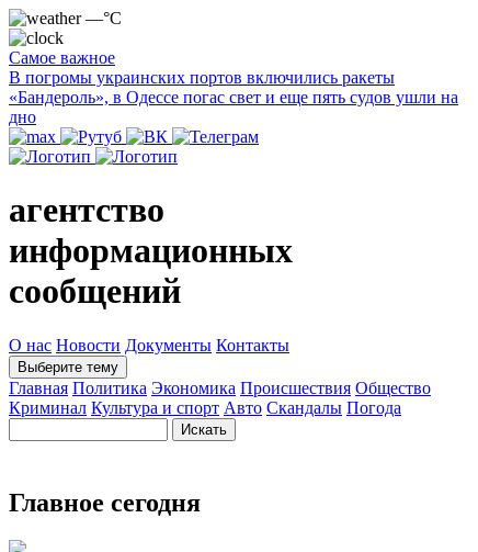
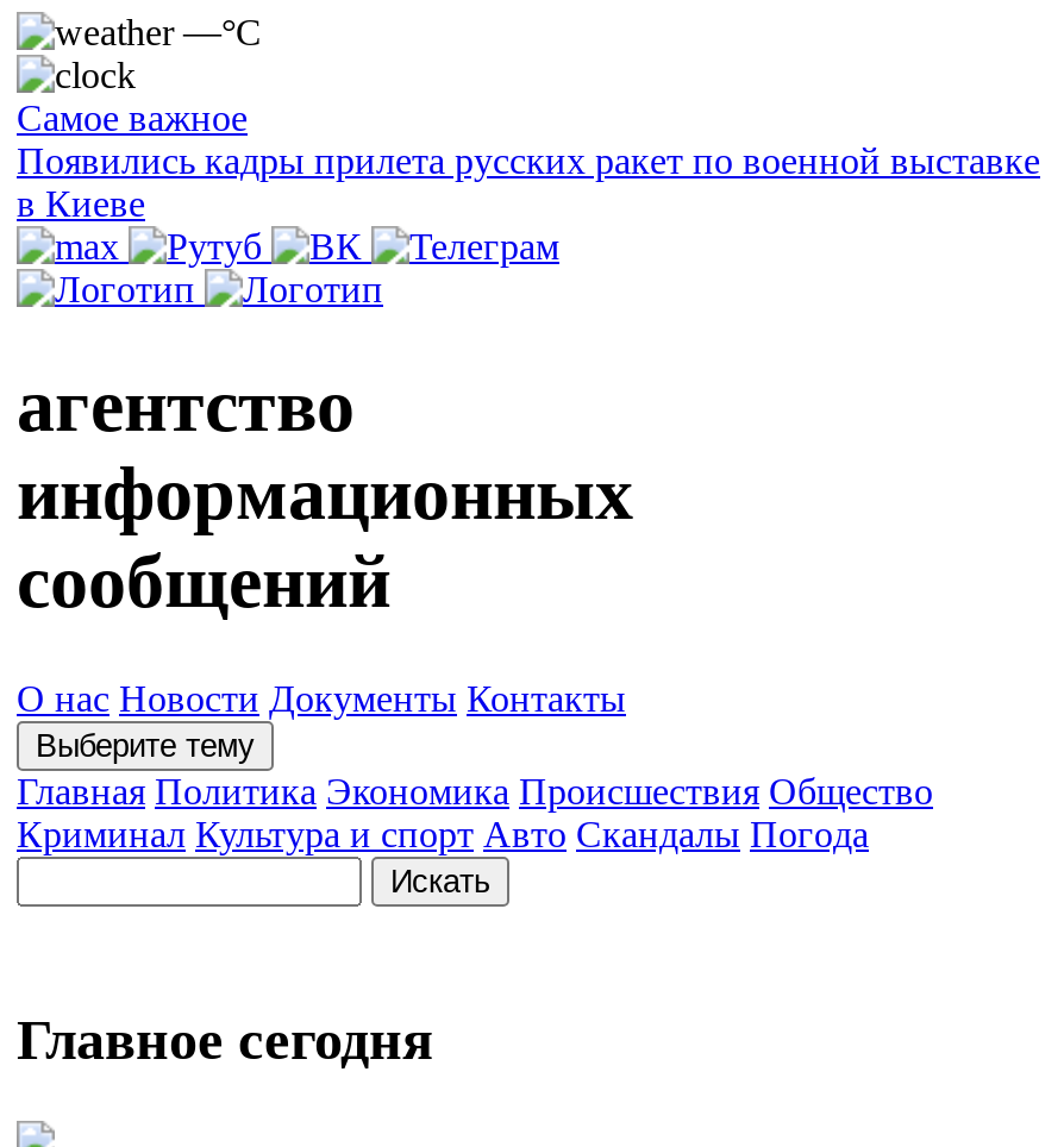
- В погромы украинских портов включились ракеты
- «Бандероль», в Одессе погас свет и еще пять судов ушли на
- дно
+ Появились кадры прилета русских ракет по военной выставке
+ в Киеве
